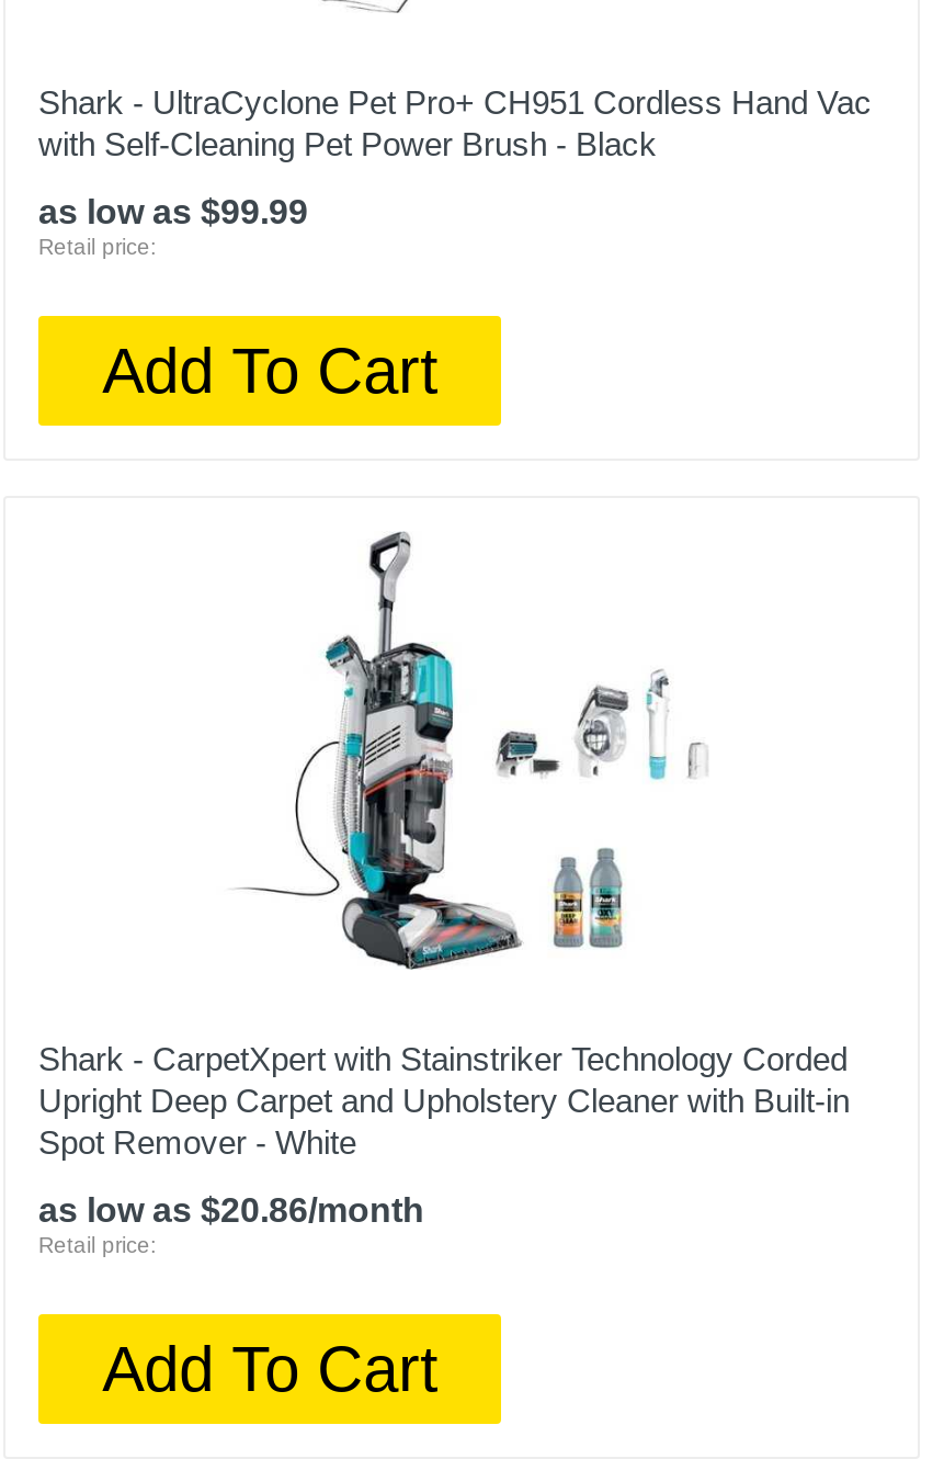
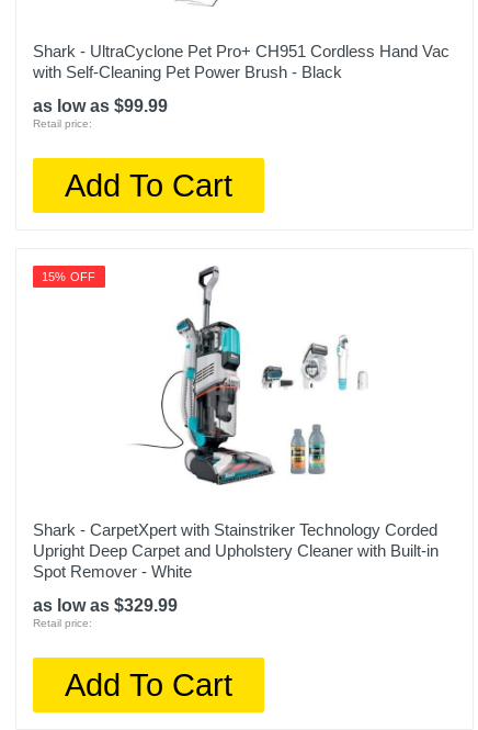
+ 15% OFF

- as low as $20.86/month
+ as low as $329.99
